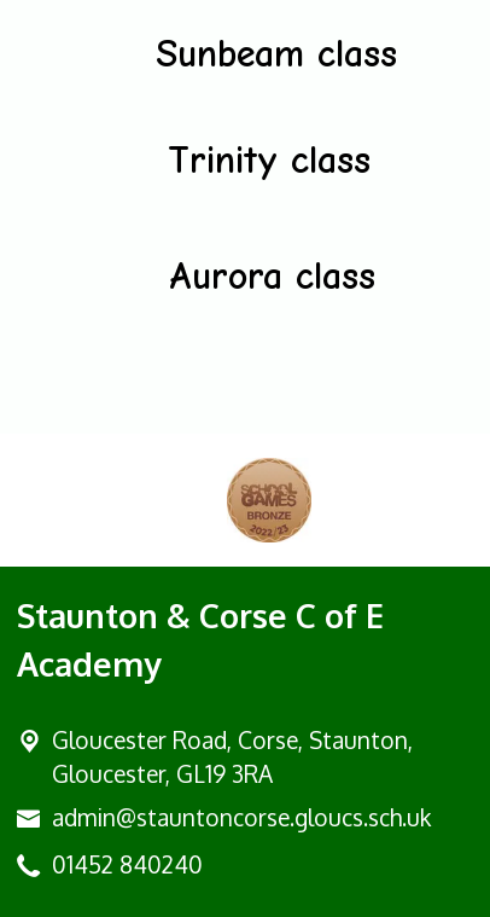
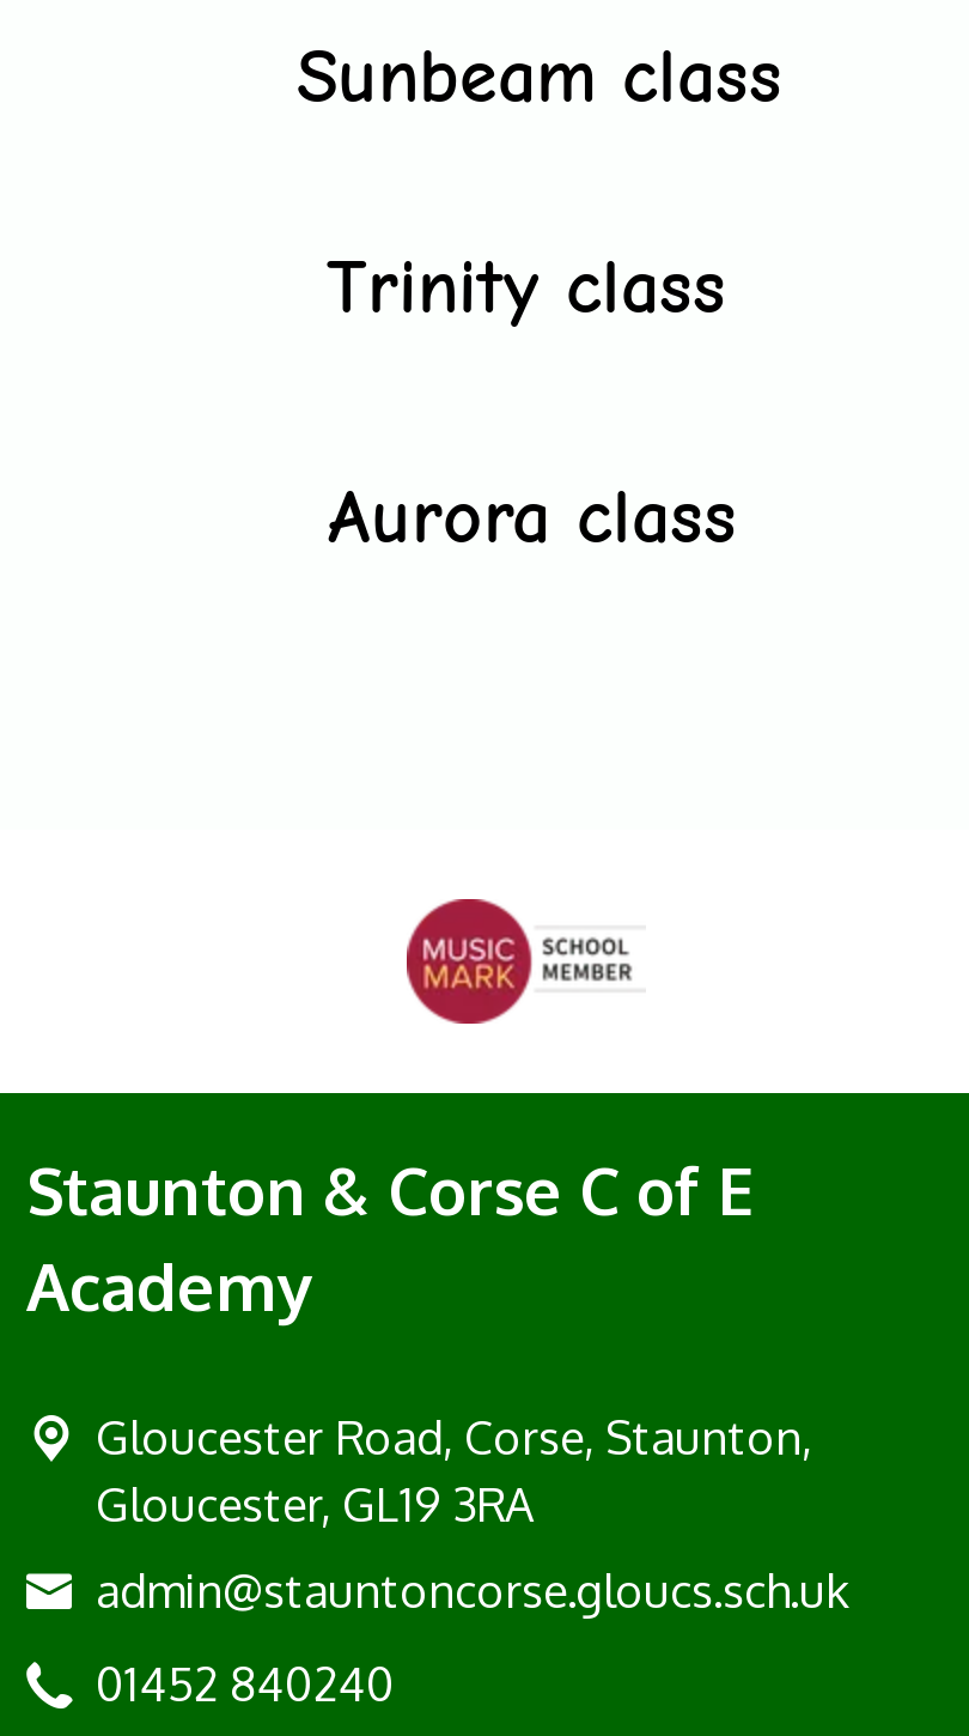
- [image]
+ [image]
